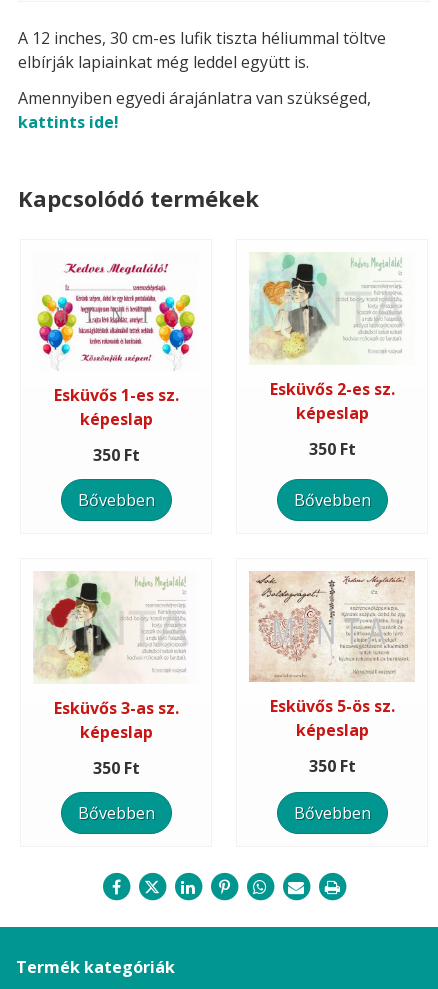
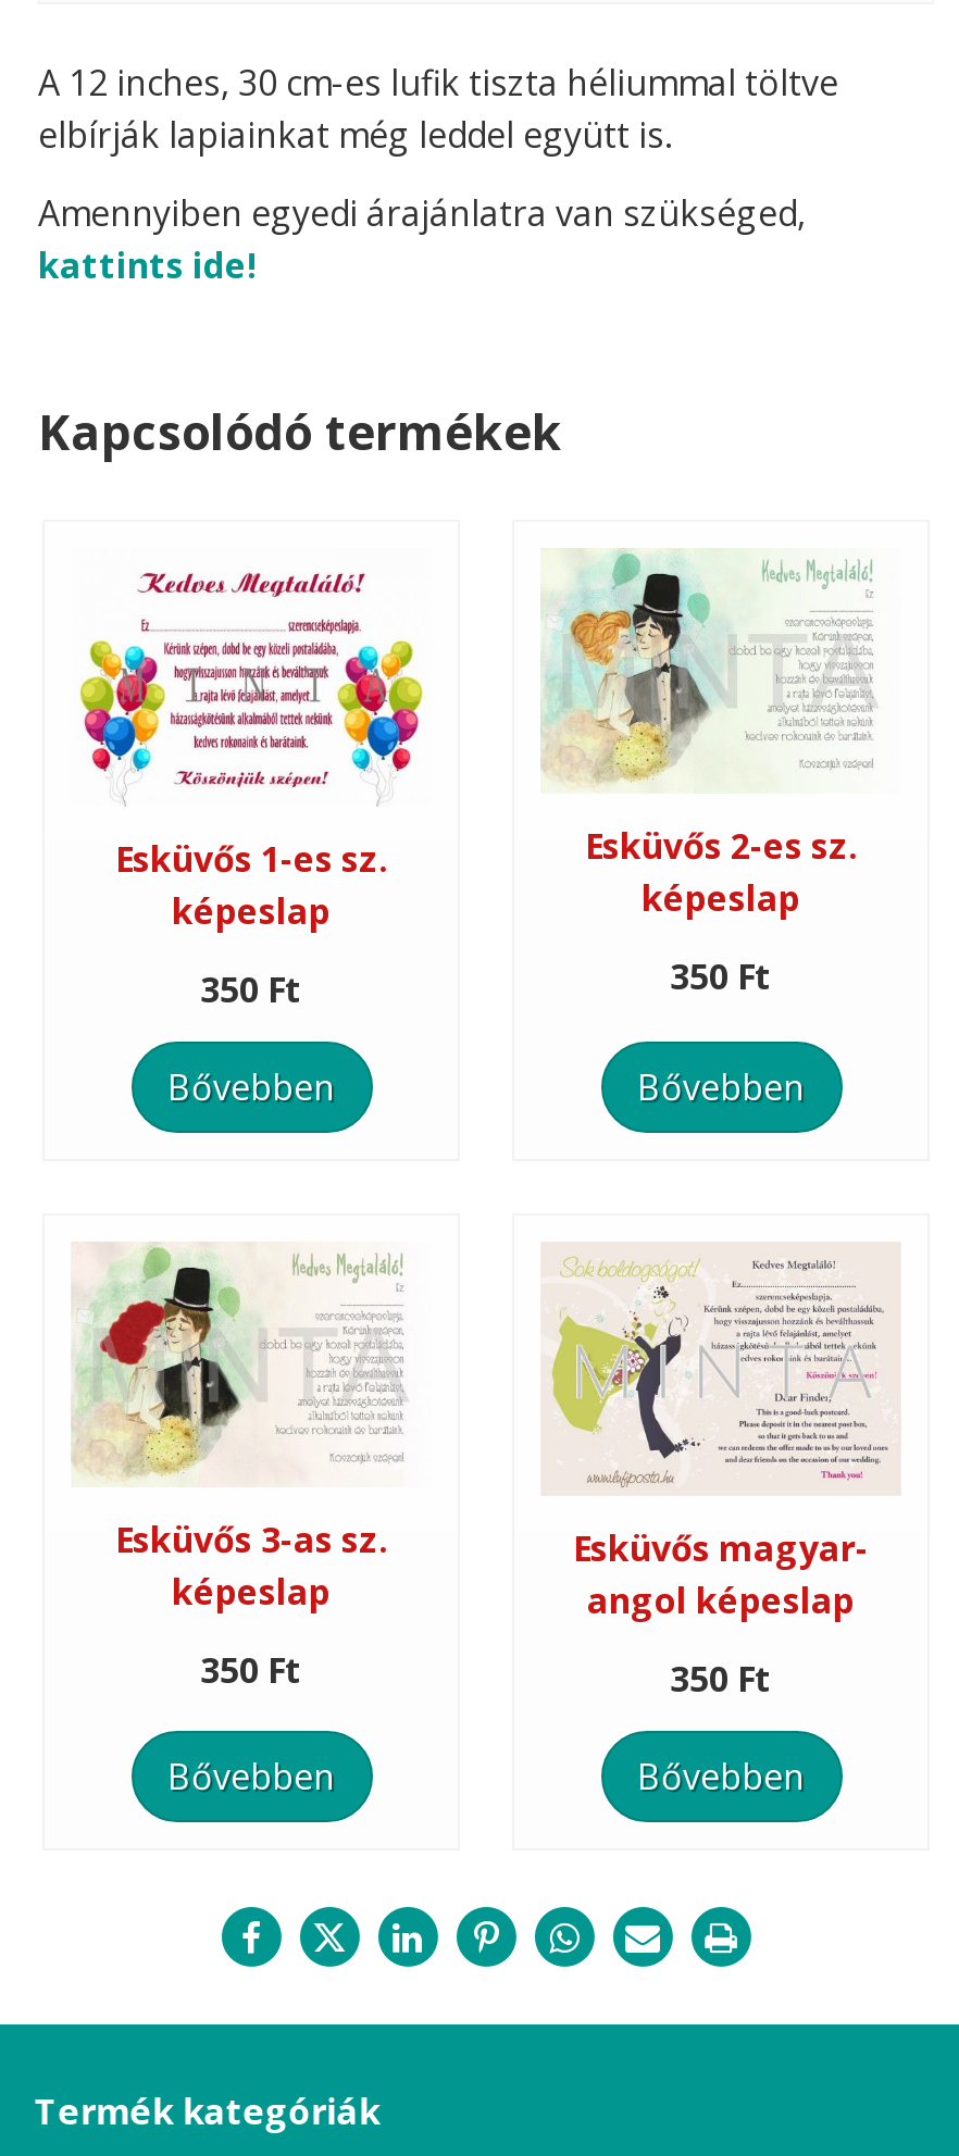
- [image]
- Esküvős 5-ös sz.
- képeslap
+ [image]
+ Esküvős magyar-
+ angol képeslap
